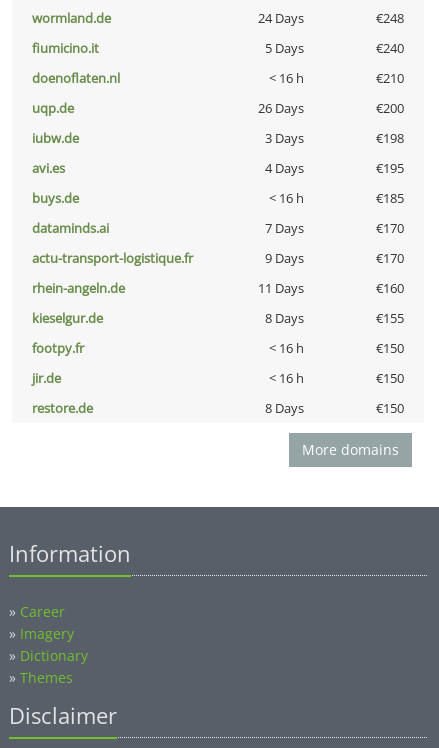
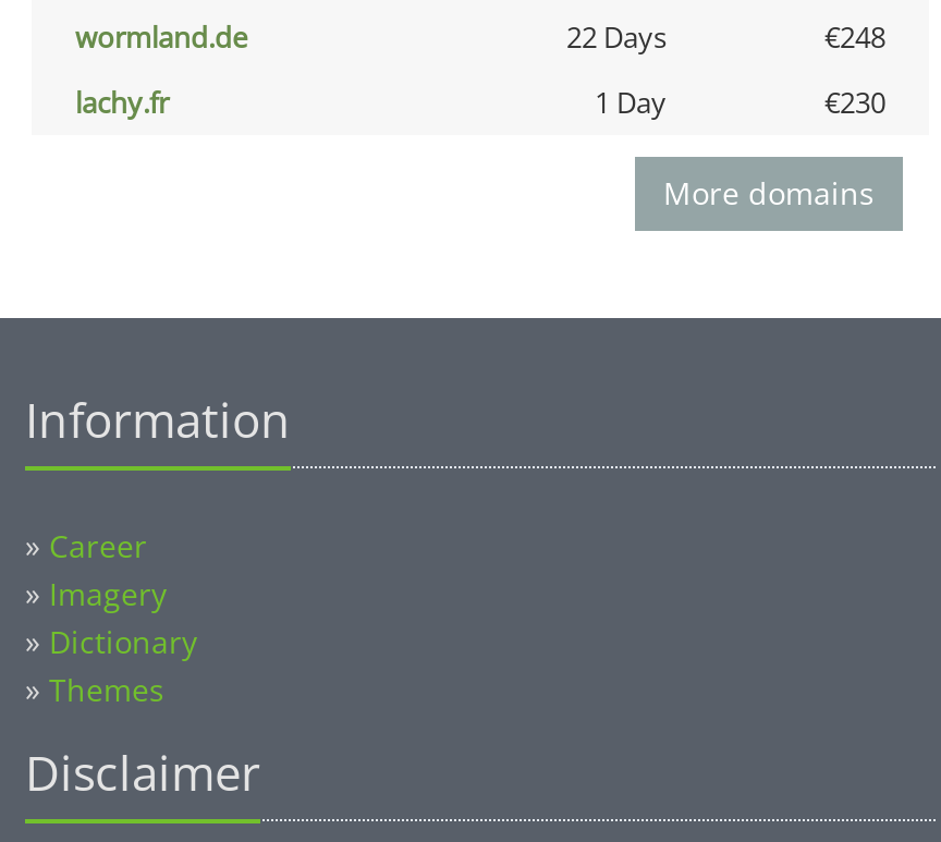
- 24 Days
+ 22 Days

- fiumicino.it
- 5 Days
- €240
- doenoflaten.nl
- < 16 h
- €210
- uqp.de
- 26 Days
- €200
- iubw.de
- 3 Days
- €198
- avi.es
- 4 Days
- €195
- buys.de
- < 16 h
- €185
- dataminds.ai
- 7 Days
- €170
- actu-transport-logistique.fr
- 9 Days
- €170
- rhein-angeln.de
- 11 Days
- €160
- kieselgur.de
- 8 Days
- €155
- footpy.fr
- < 16 h
- €150
- jir.de
- < 16 h
- €150
- restore.de
- 8 Days
- €150
+ lachy.fr
+ 1 Day
+ €230
